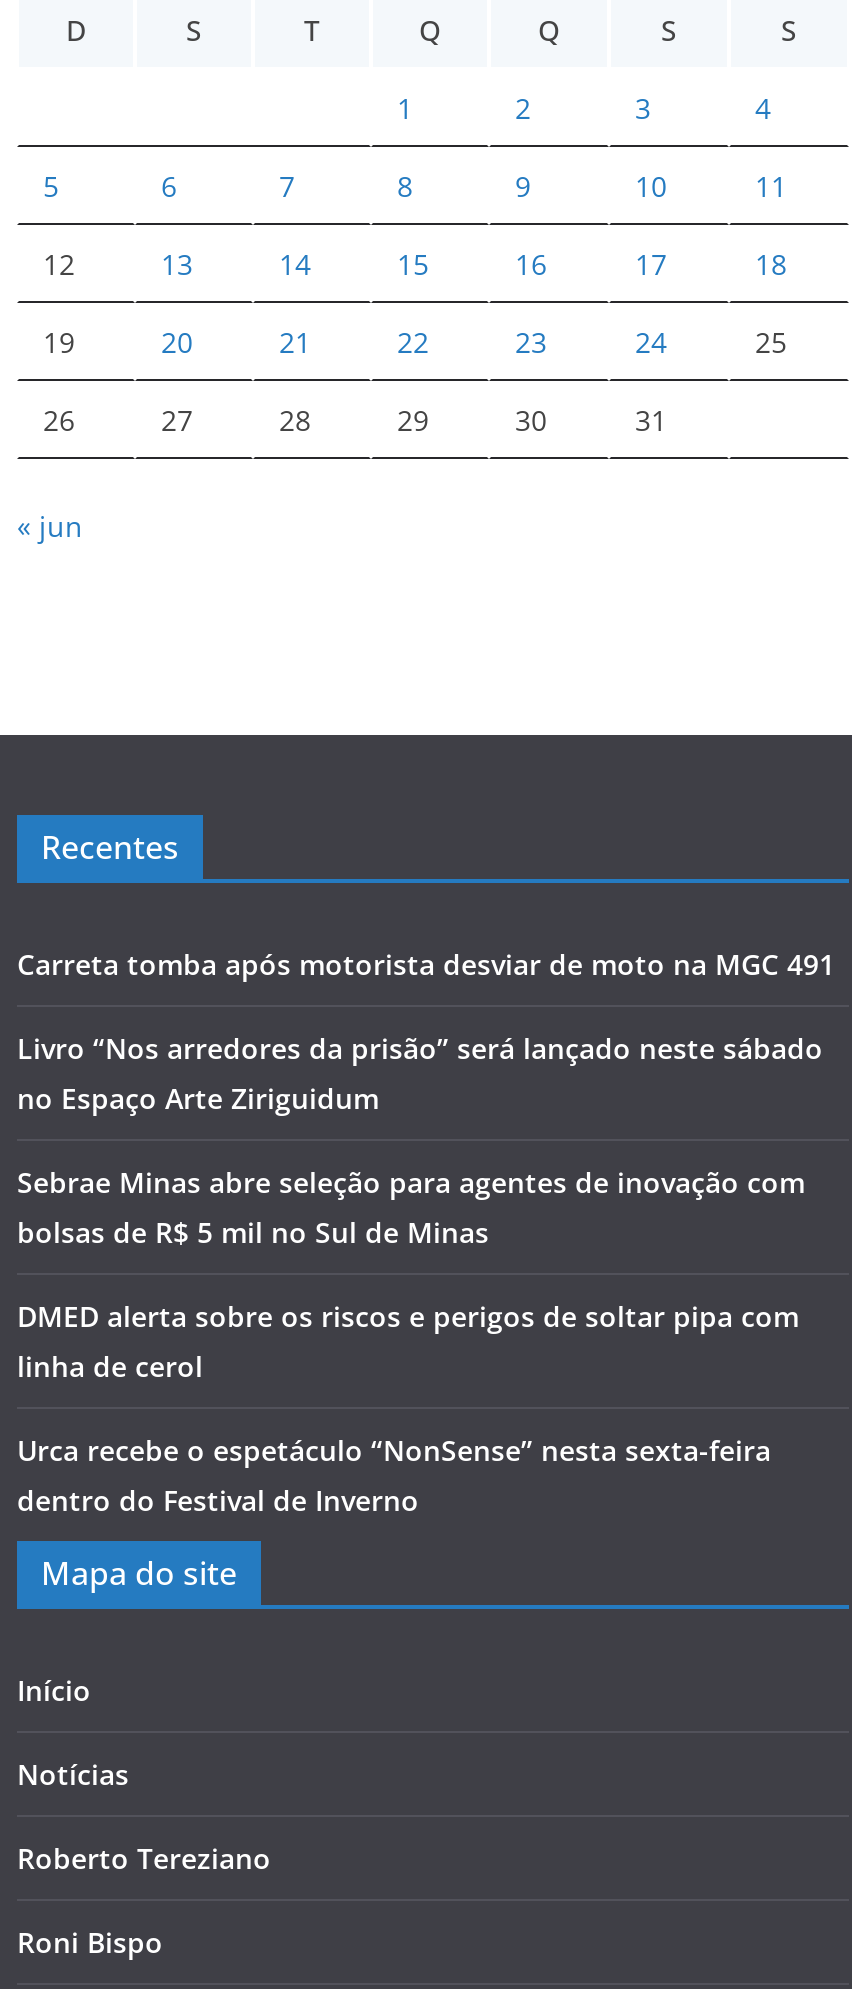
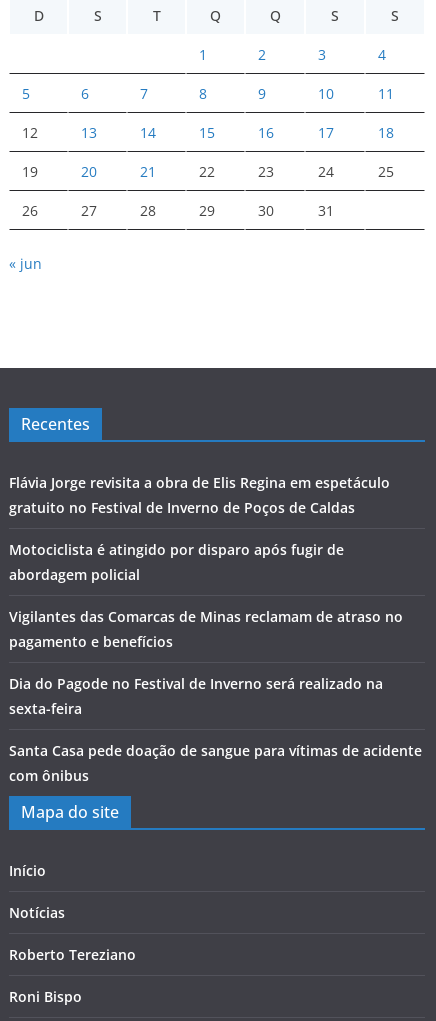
- Carreta tomba após motorista desviar de moto na MGC 491
+ Flávia Jorge revisita a obra de Elis Regina em espetáculo
+ gratuito no Festival de Inverno de Poços de Caldas

- Livro “Nos arredores da prisão” será lançado neste sábado
- no Espaço Arte Ziriguidum
+ Motociclista é atingido por disparo após fugir de
+ abordagem policial

- Sebrae Minas abre seleção para agentes de inovação com
- bolsas de R$ 5 mil no Sul de Minas
+ Vigilantes das Comarcas de Minas reclamam de atraso no
+ pagamento e benefícios

- DMED alerta sobre os riscos e perigos de soltar pipa com
- linha de cerol
+ Dia do Pagode no Festival de Inverno será realizado na
+ sexta-feira

- Urca recebe o espetáculo “NonSense” nesta sexta-feira
- dentro do Festival de Inverno
+ Santa Casa pede doação de sangue para vítimas de acidente
+ com ônibus
